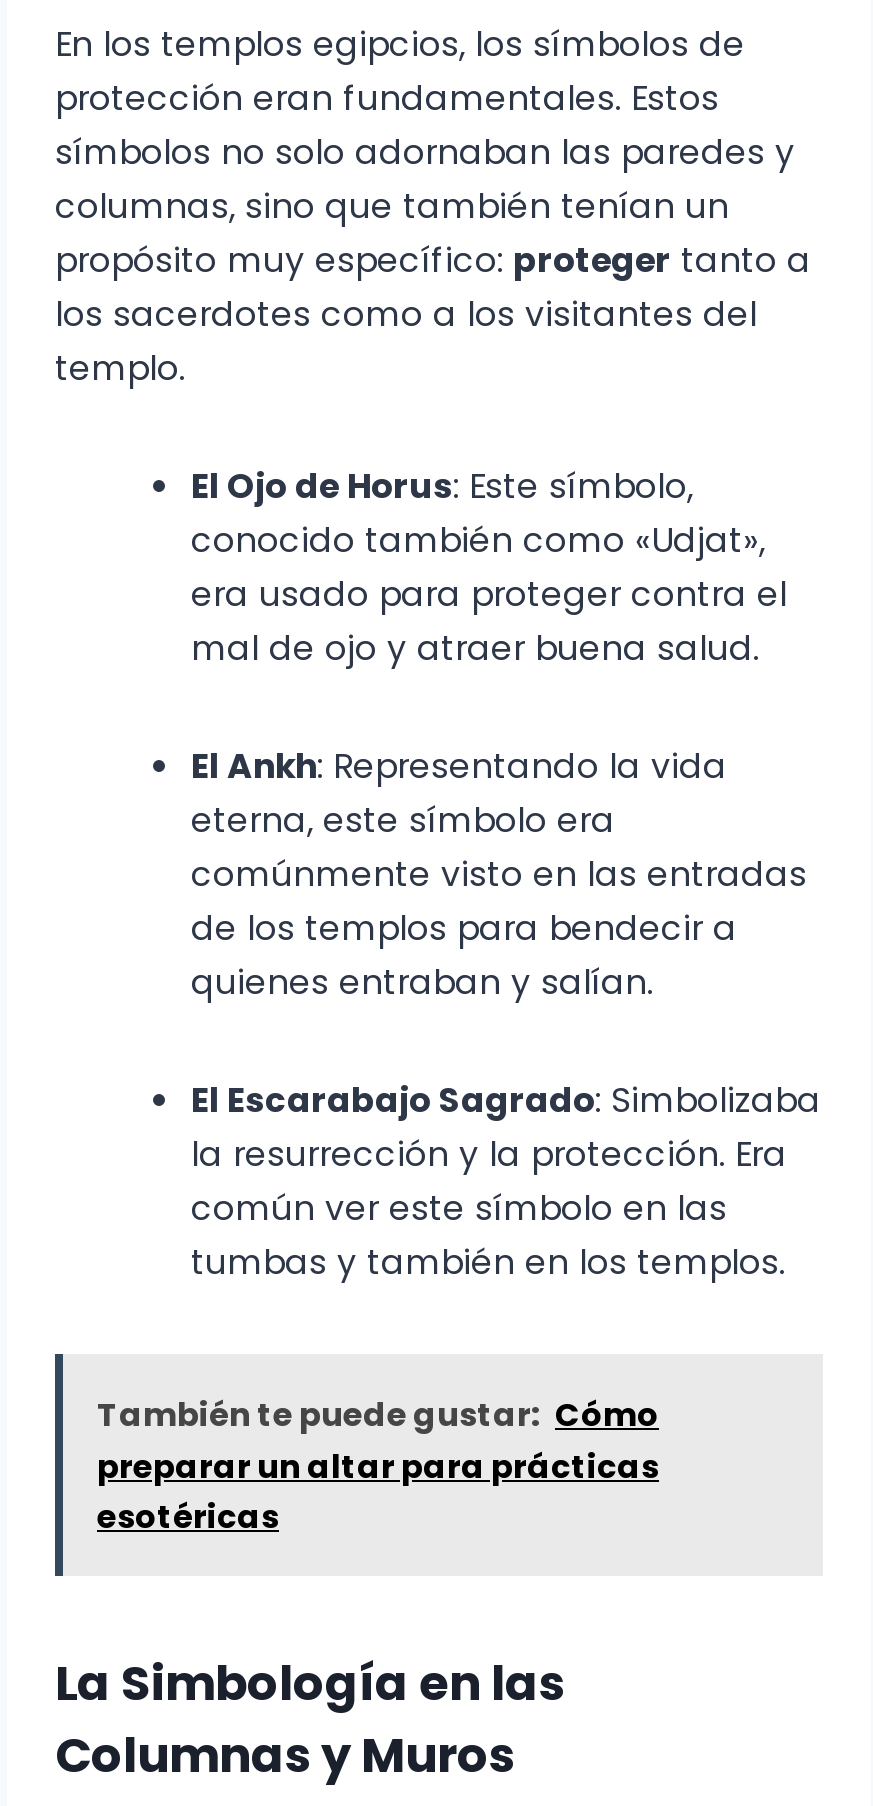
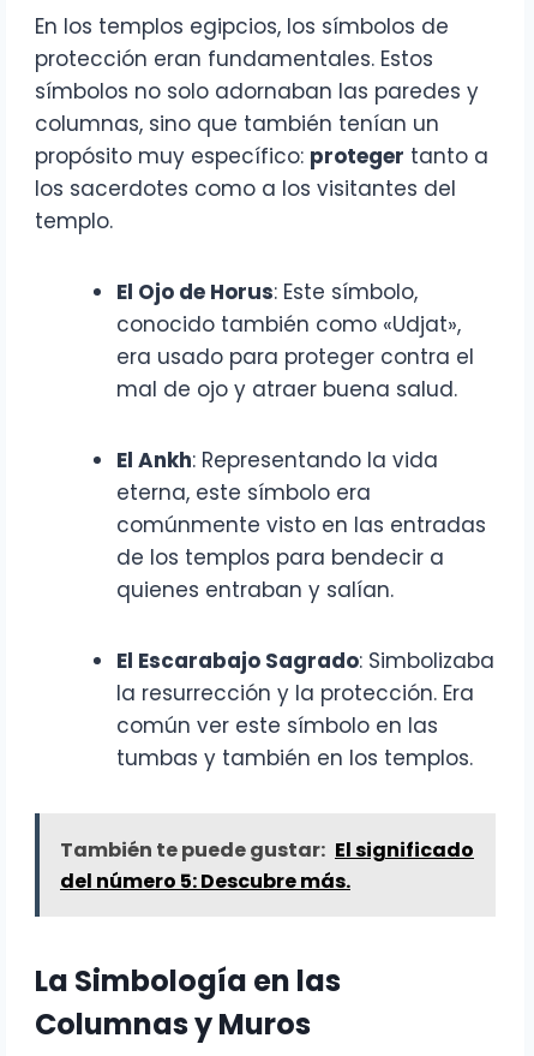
- También te puede gustar: Cómo
- preparar un altar para prácticas
- esotéricas
+ También te puede gustar: El significado
+ del número 5: Descubre más.
